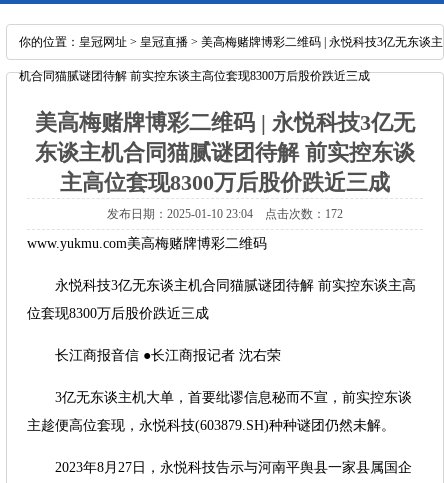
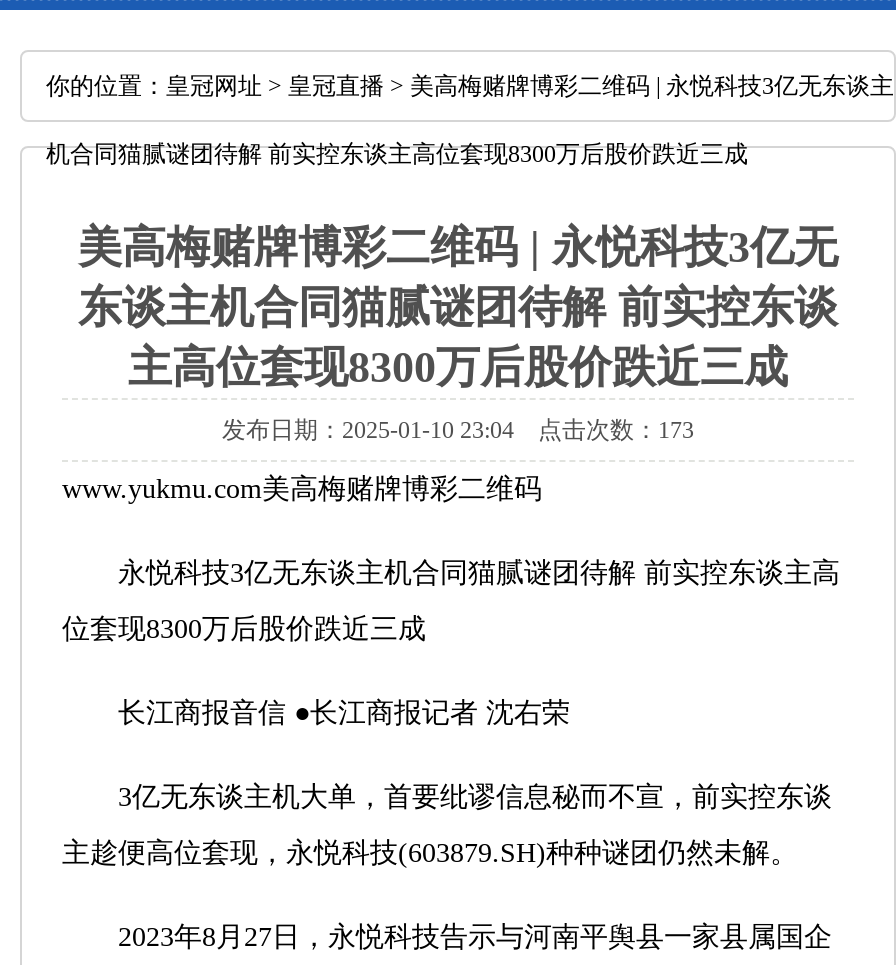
- 发布日期：2025-01-10 23:04 点击次数：172
+ 发布日期：2025-01-10 23:04 点击次数：173
